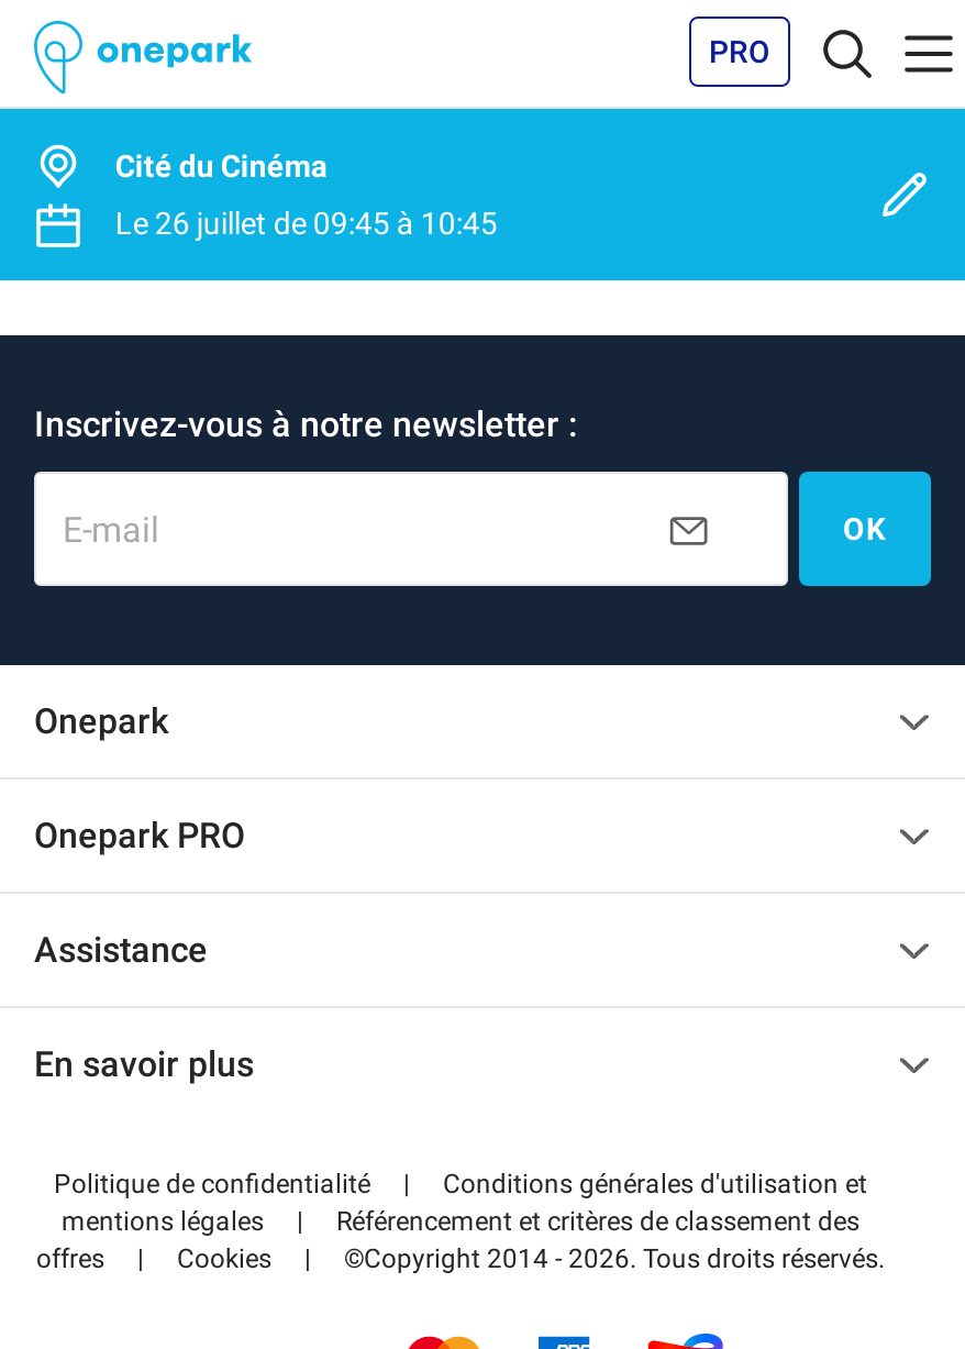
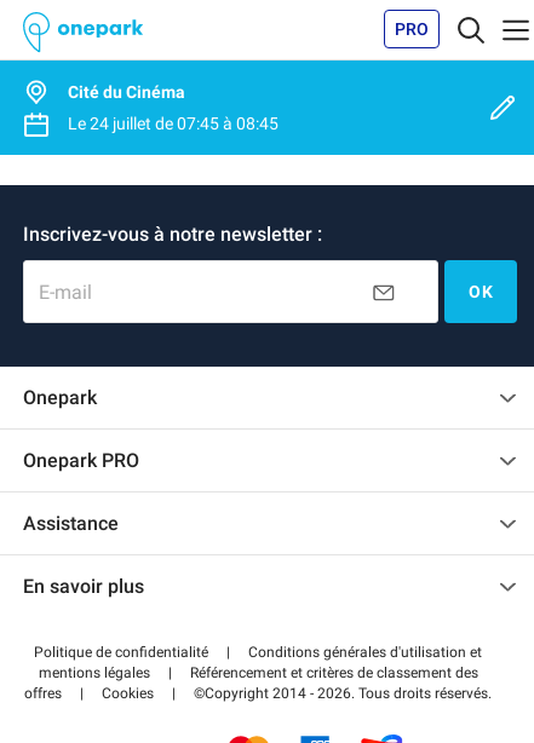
- Le 26 juillet de 09:45 à 10:45
+ Le 24 juillet de 07:45 à 08:45
